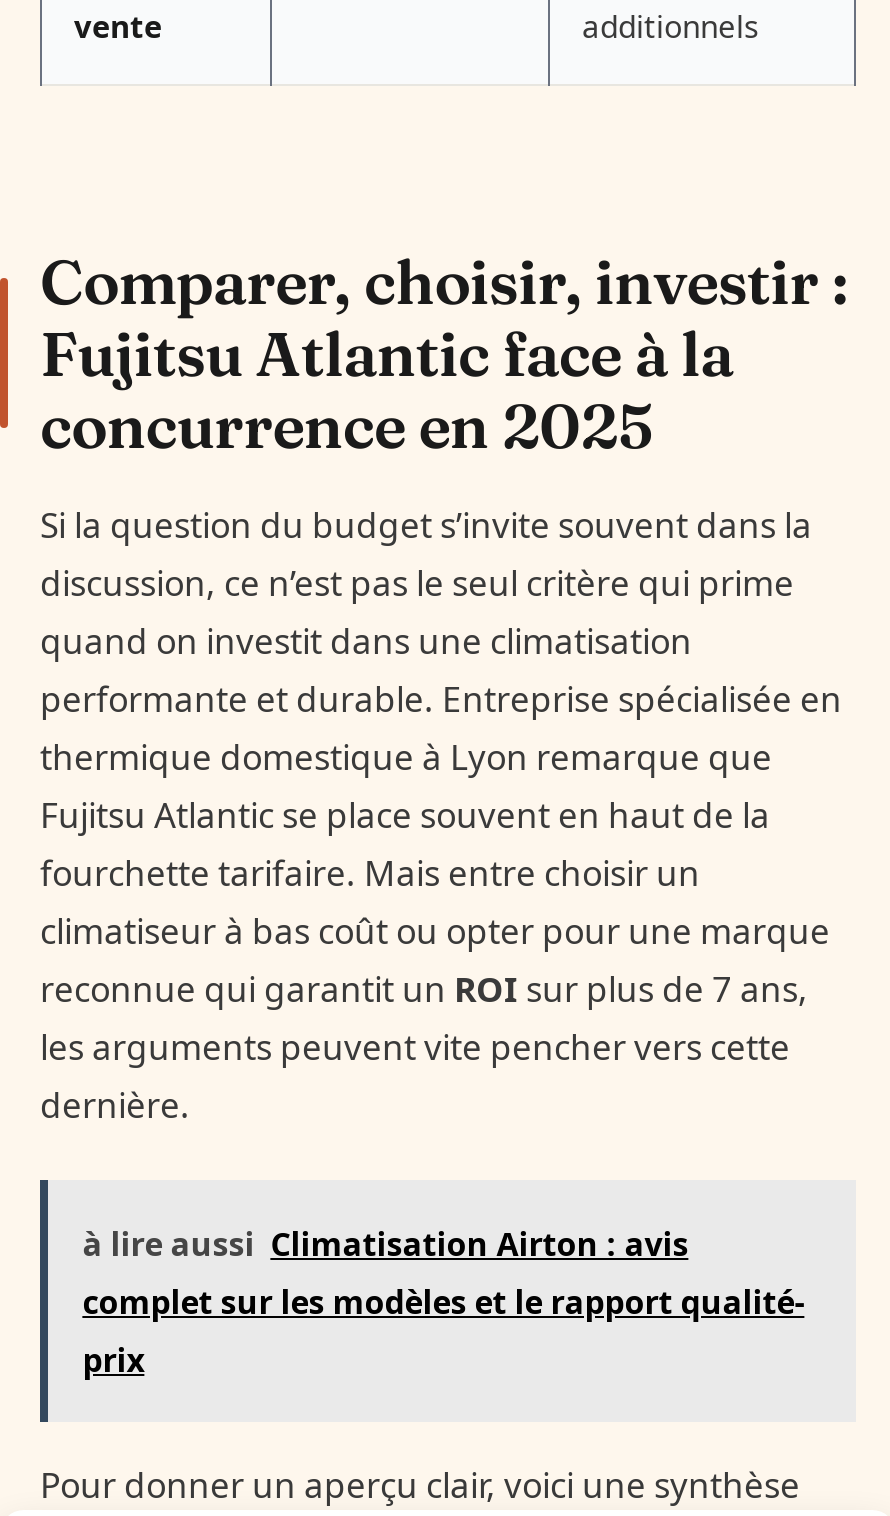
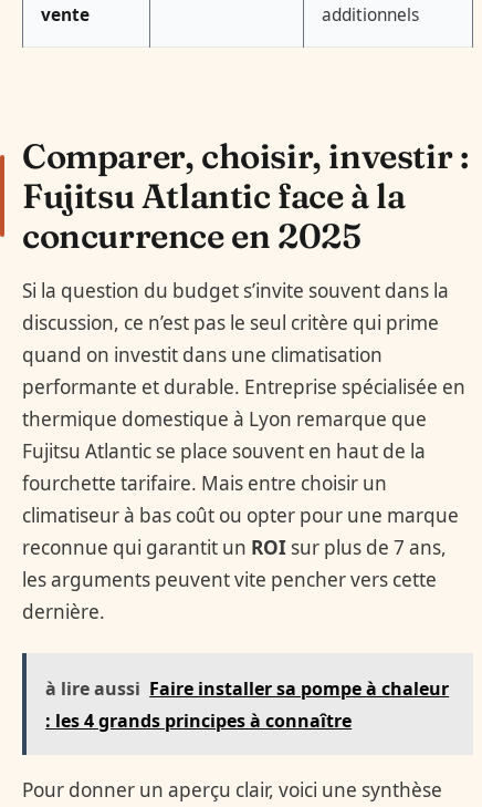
- à lire aussi Climatisation Airton : avis
- complet sur les modèles et le rapport qualité-
- prix
+ à lire aussi Faire installer sa pompe à chaleur
+ : les 4 grands principes à connaître
